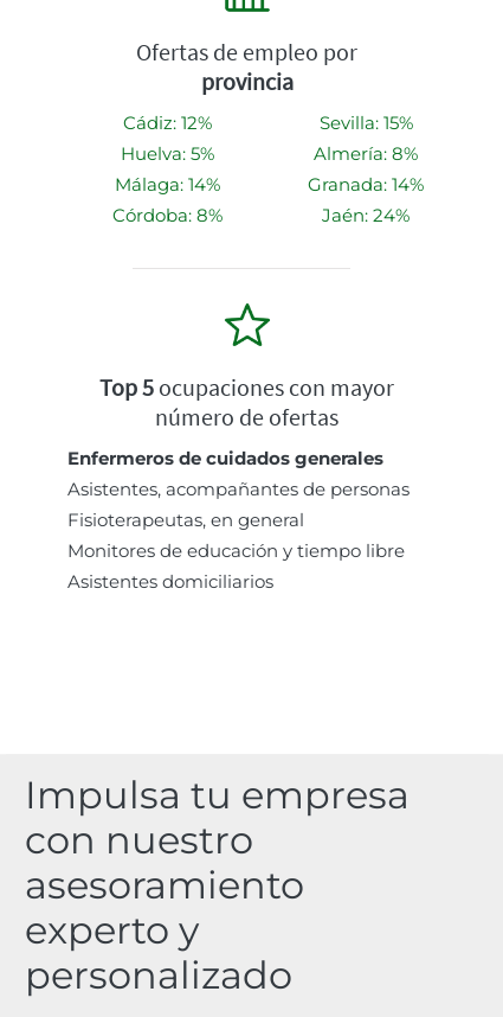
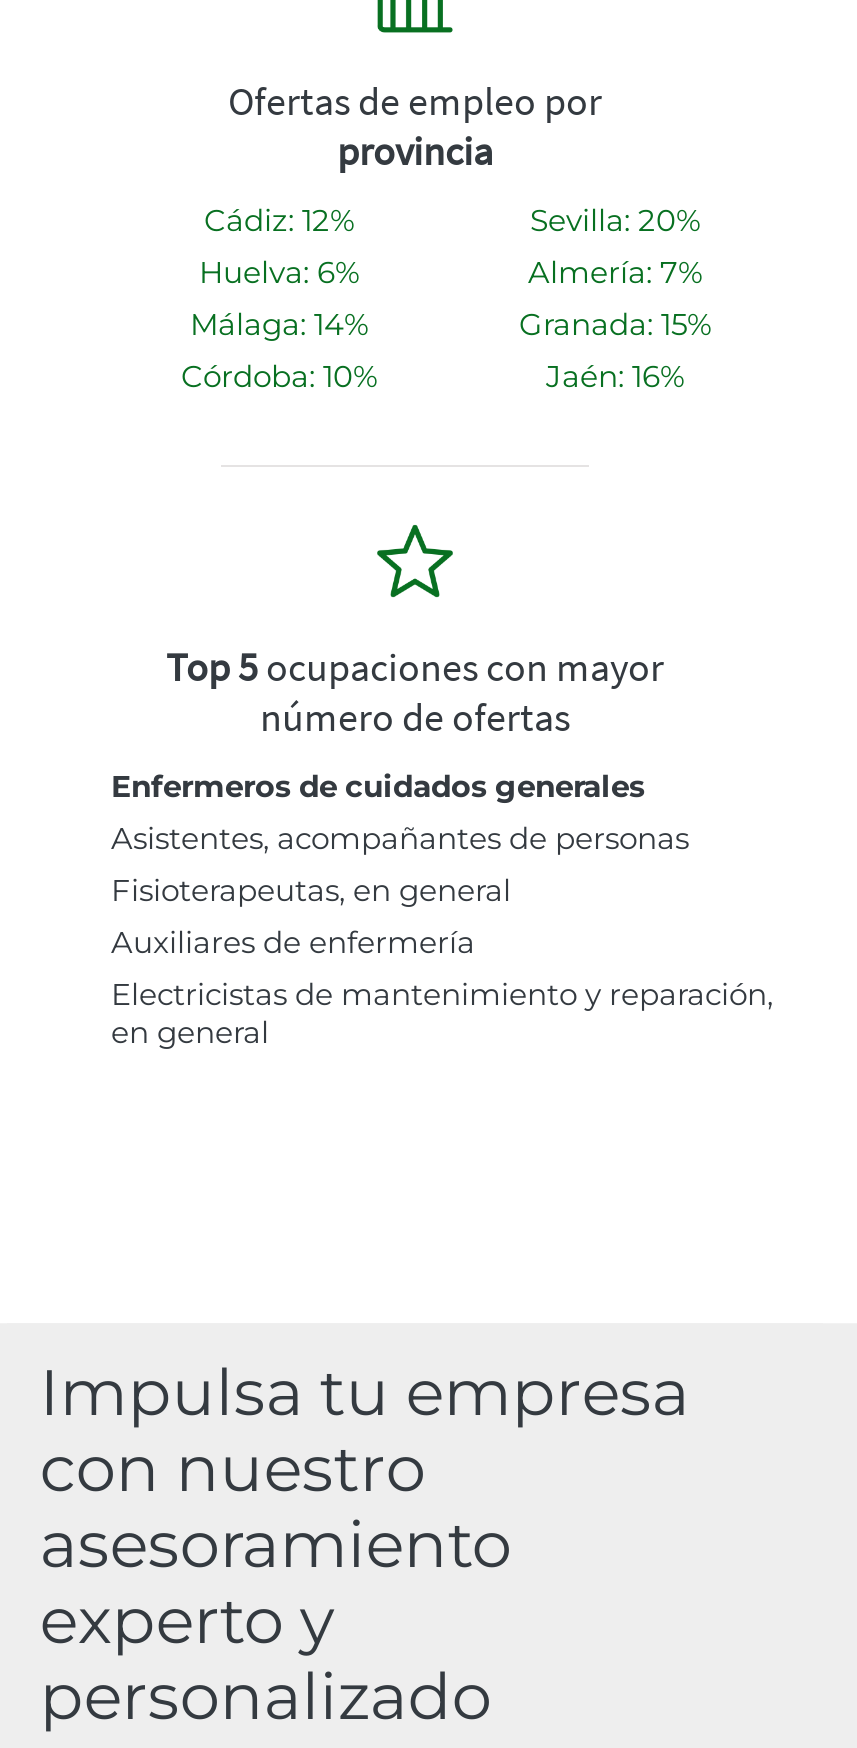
- Sevilla: 15%
+ Sevilla: 20%

- Huelva: 5%
+ Huelva: 6%

- Almería: 8%
+ Almería: 7%

- Granada: 14%
+ Granada: 15%

- Córdoba: 8%
+ Córdoba: 10%

- Jaén: 24%
+ Jaén: 16%

- Monitores de educación y tiempo libre
- Asistentes domiciliarios
+ Auxiliares de enfermería
+ Electricistas de mantenimiento y reparación,
+ en general
